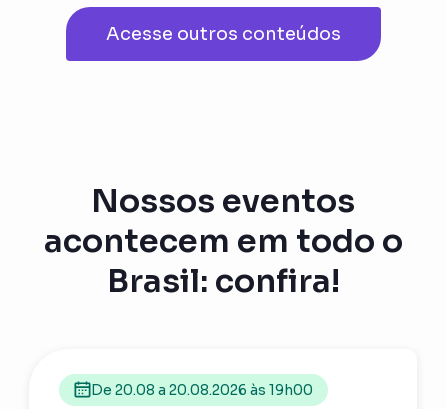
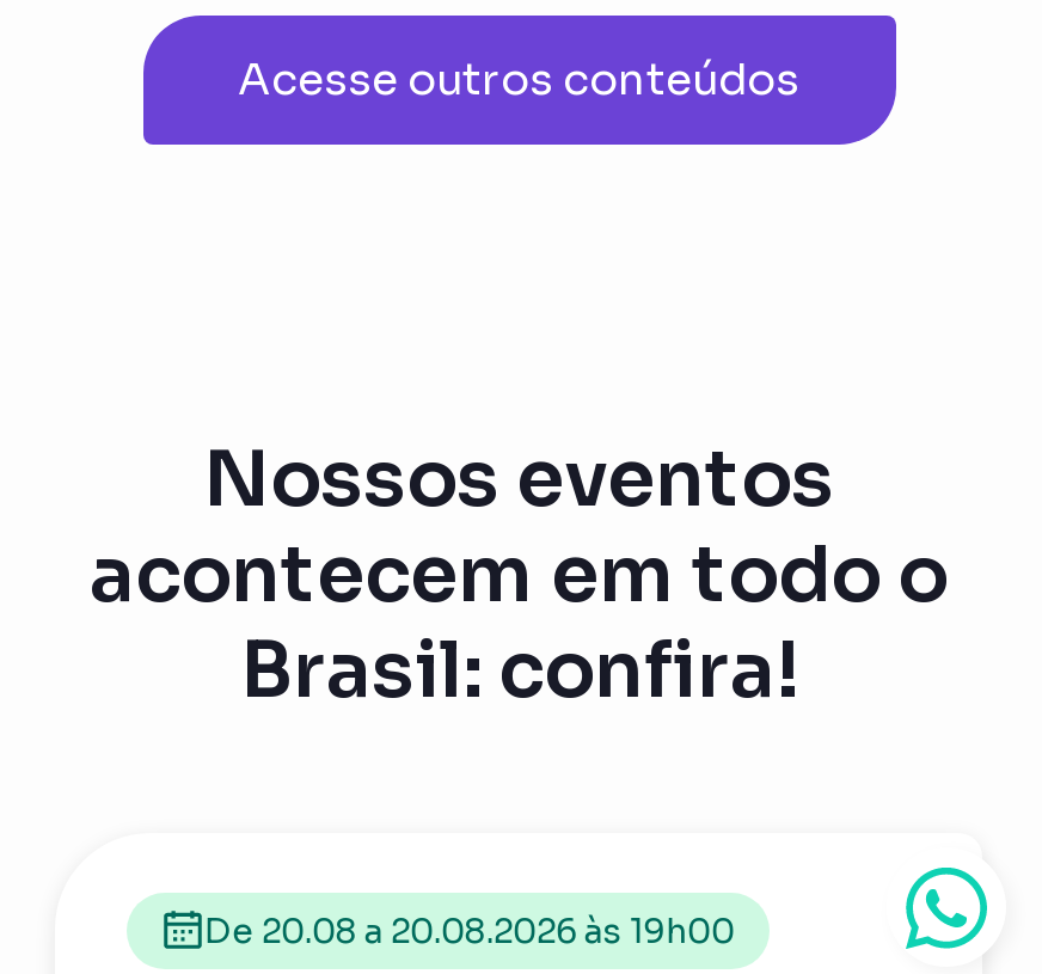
+ [image]
